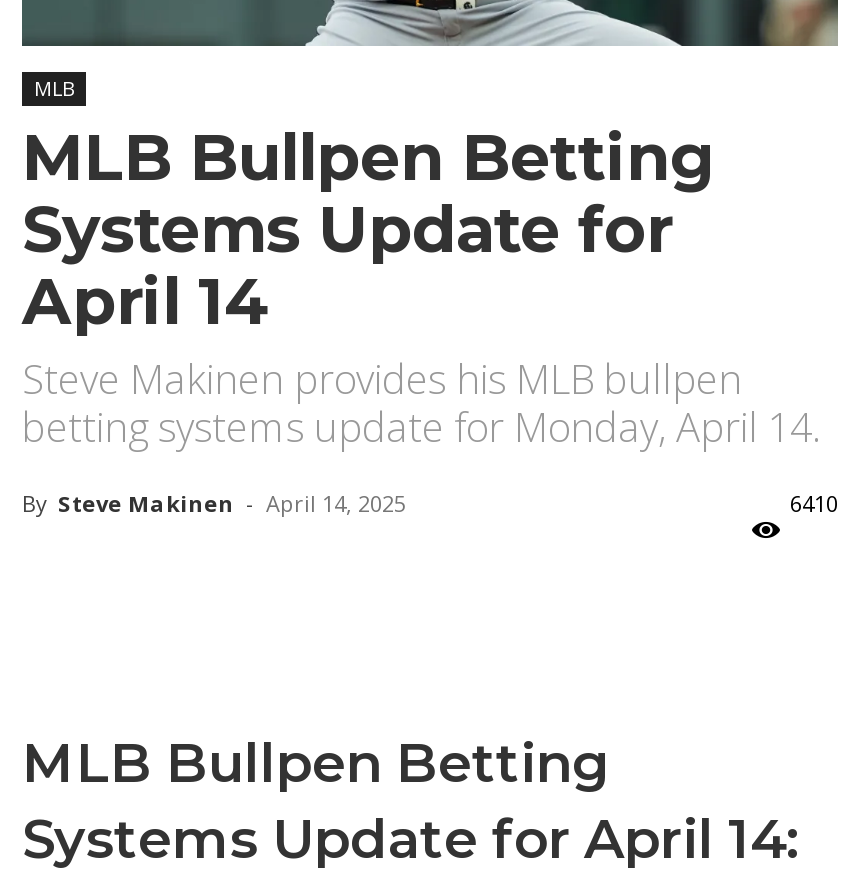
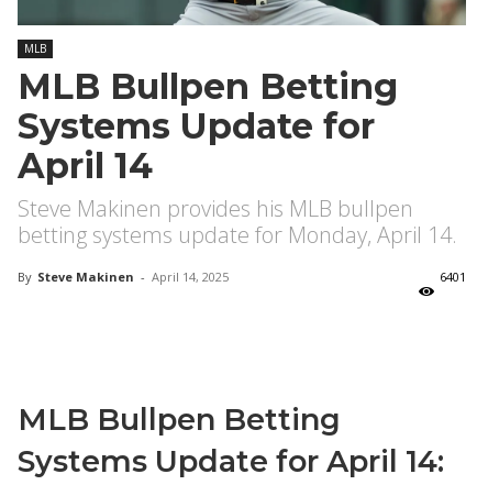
- 6410
+ 6401
